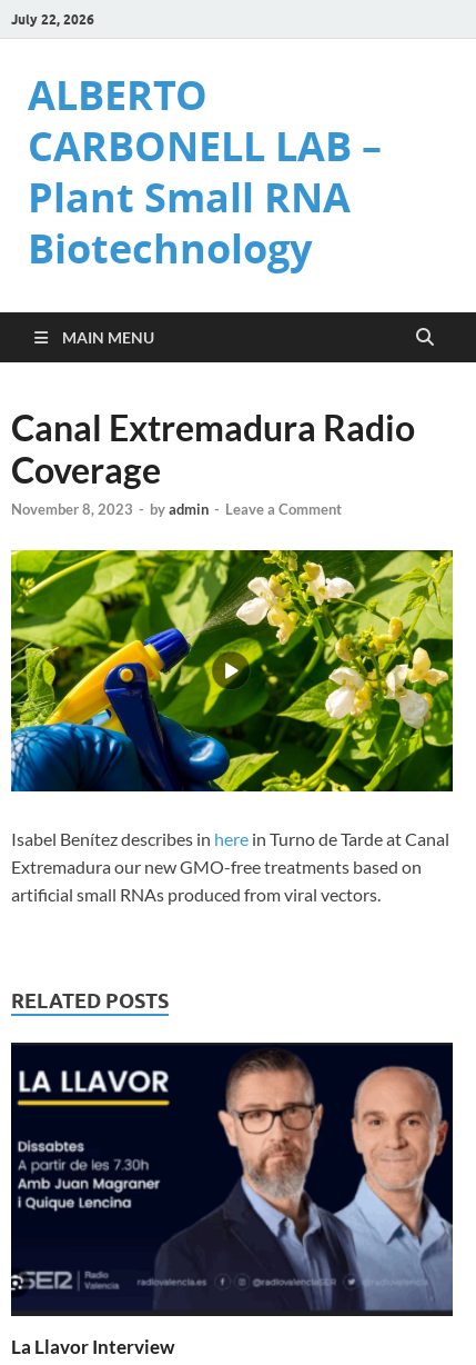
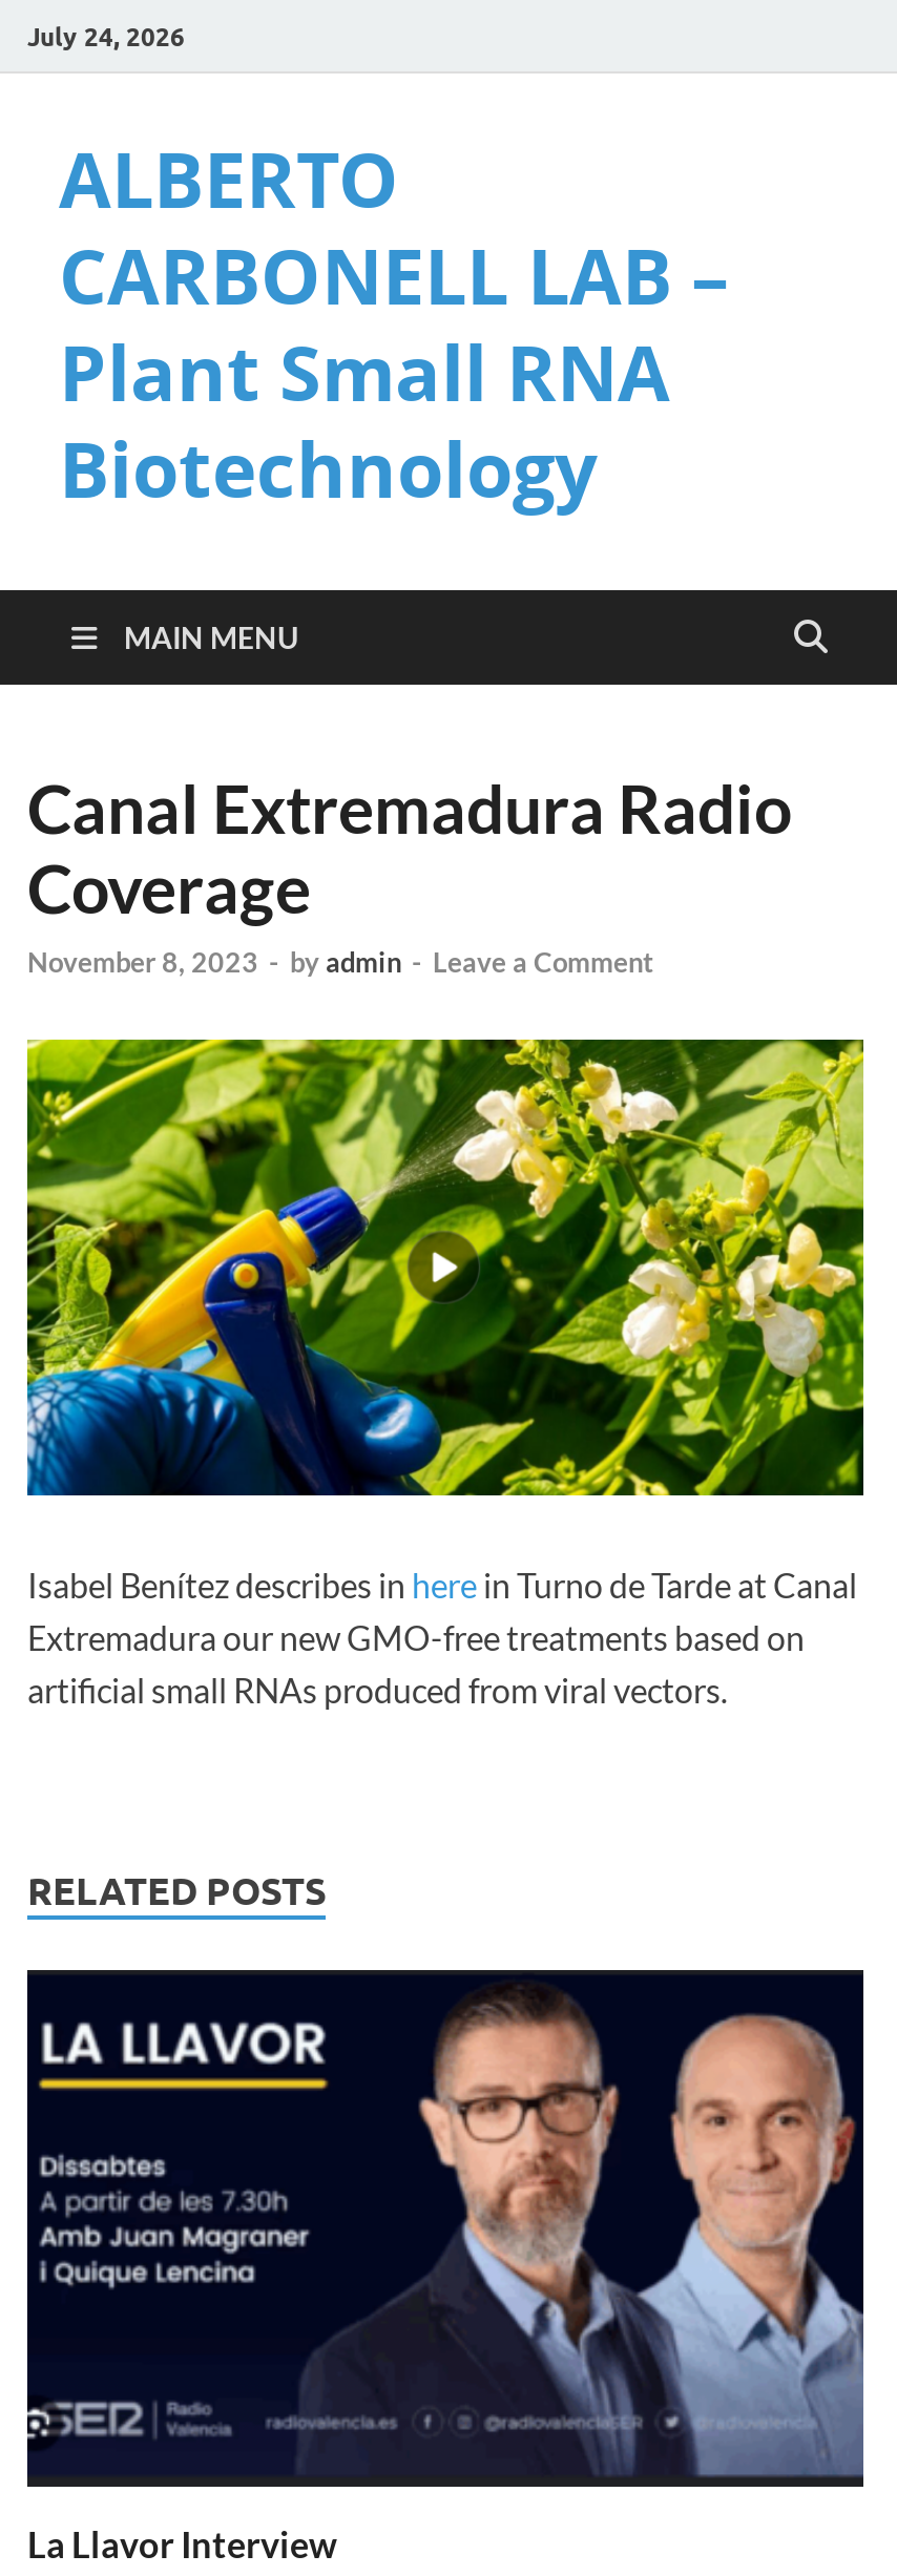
- July 22, 2026
+ July 24, 2026
